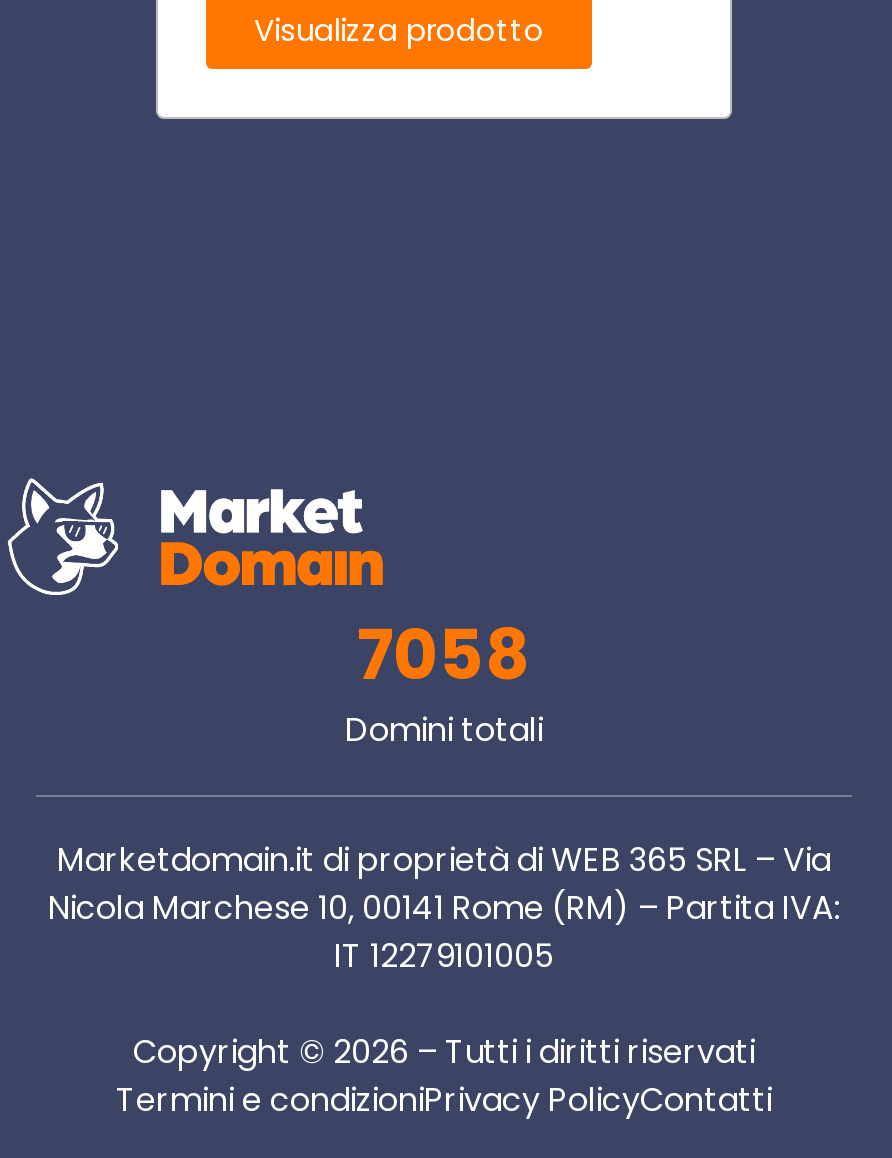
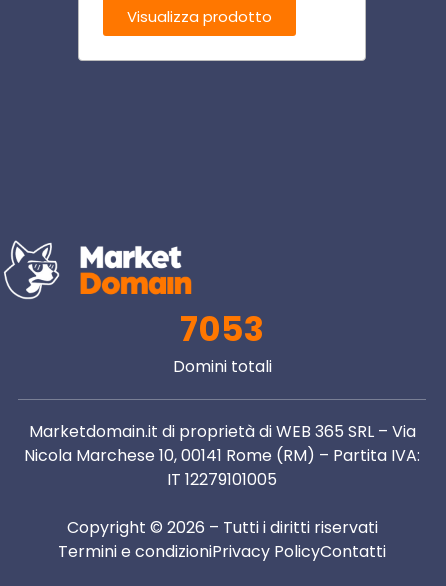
- 7058
+ 7053
